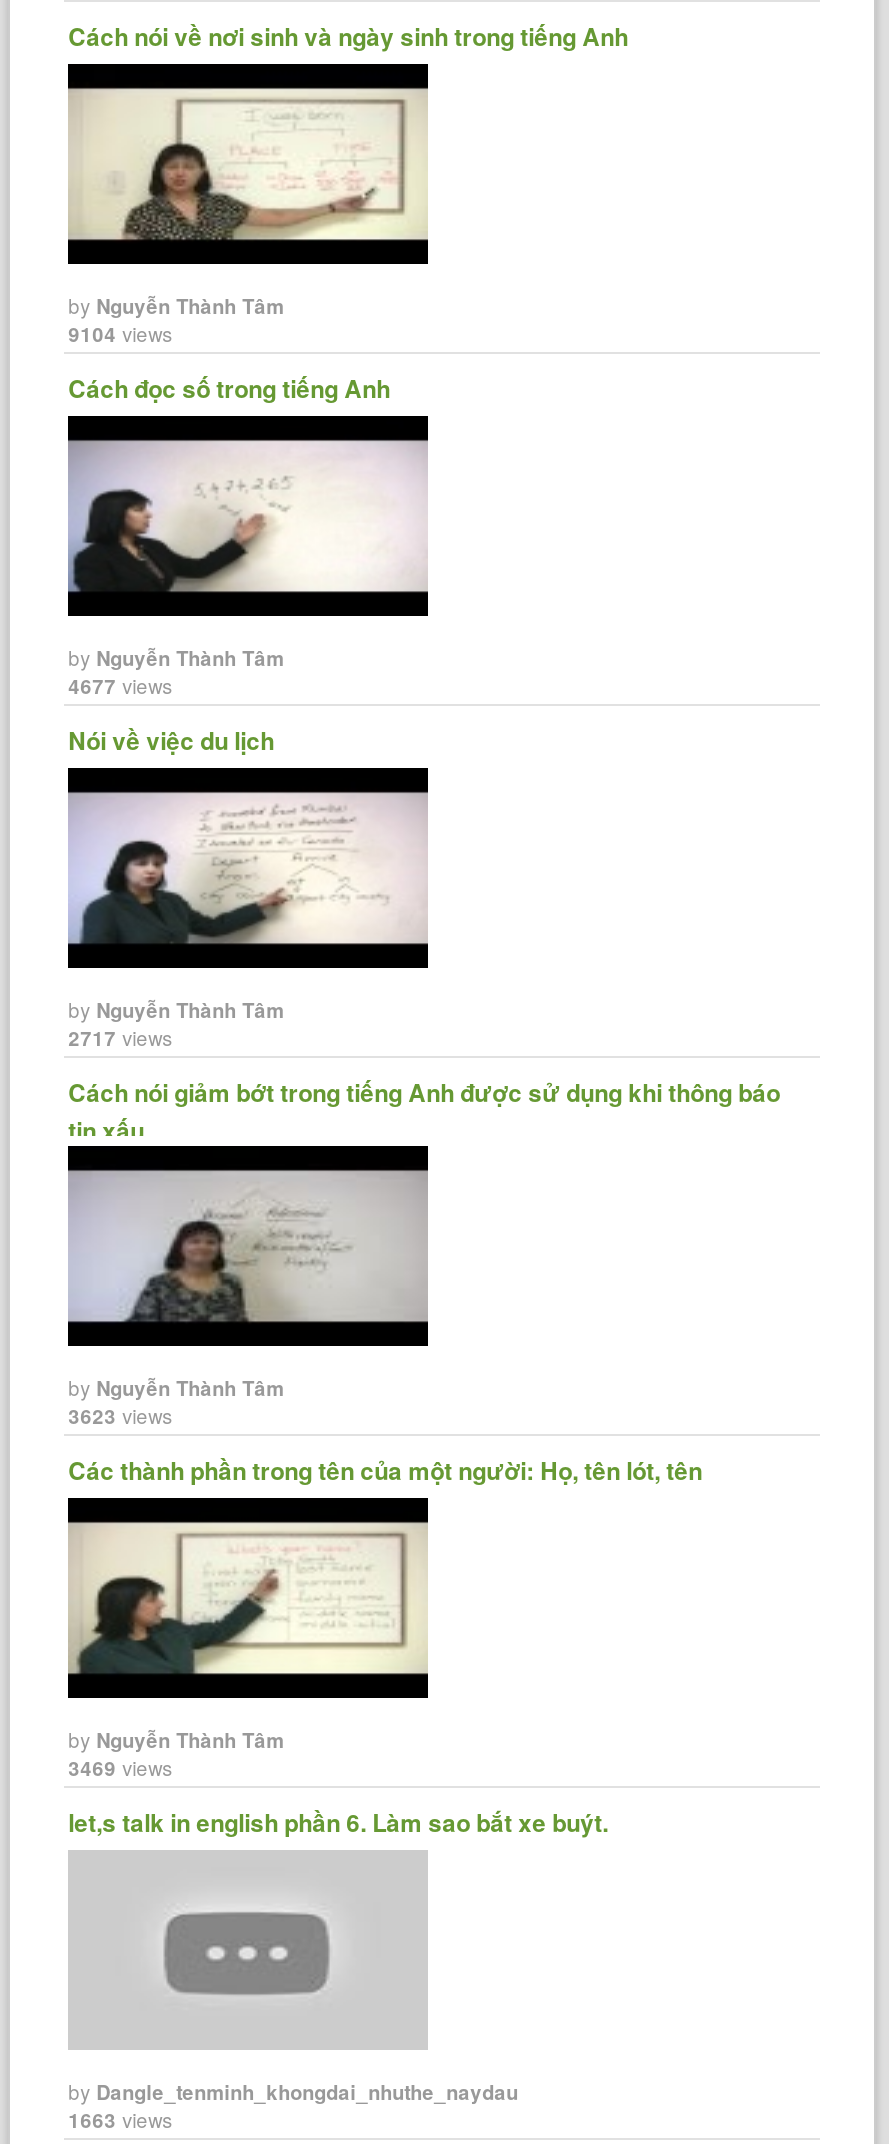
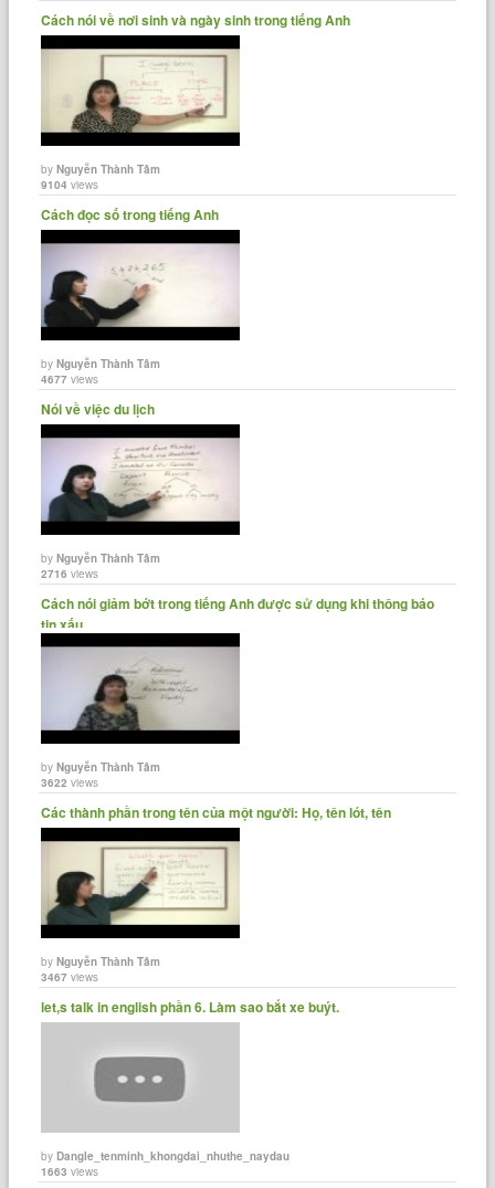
- 2717views
+ 2716views

- 3623views
+ 3622views

- 3469views
+ 3467views
